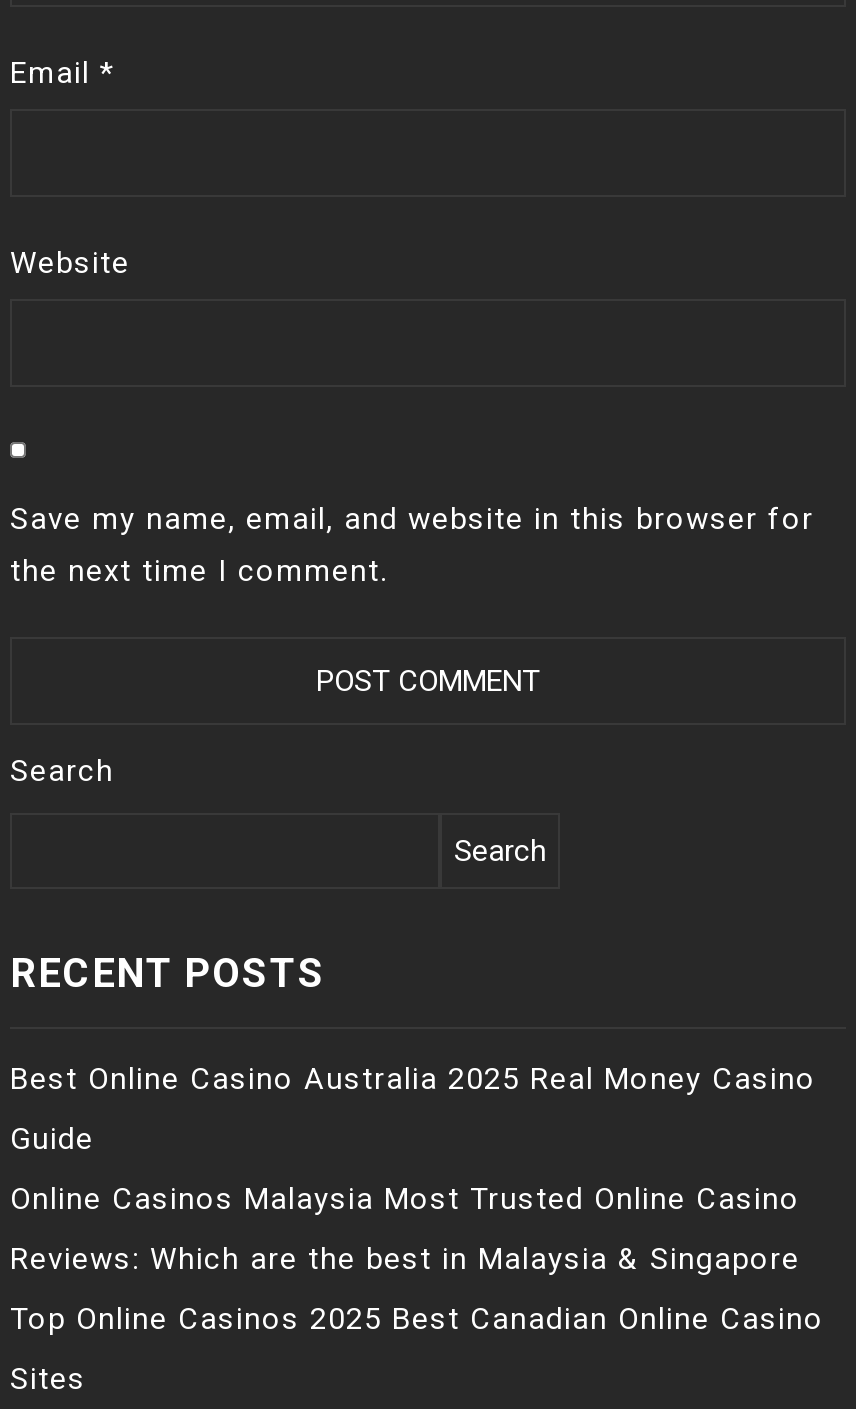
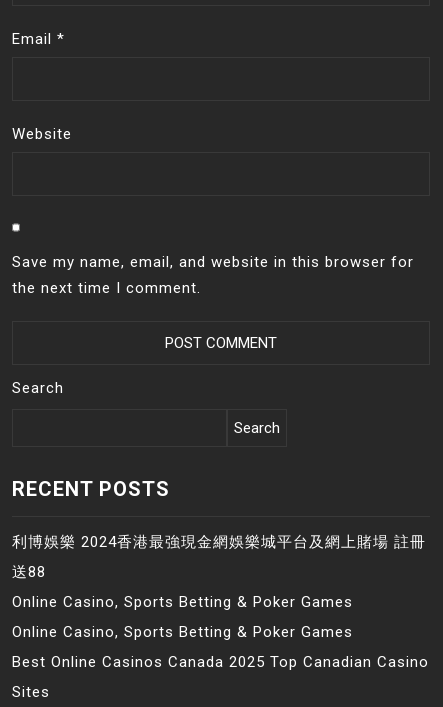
- Best Online Casino Australia 2025 Real Money Casino
+ 利博娛樂 2024香港最強現金網娛樂城平台及網上賭場 註冊

- Guide
+ 送88

- Online Casinos Malaysia Most Trusted Online Casino
+ Online Casino, Sports Betting & Poker Games

- Reviews: Which are the best in Malaysia & Singapore
+ Online Casino, Sports Betting & Poker Games

- Top Online Casinos 2025 Best Canadian Online Casino
+ Best Online Casinos Canada 2025 Top Canadian Casino
